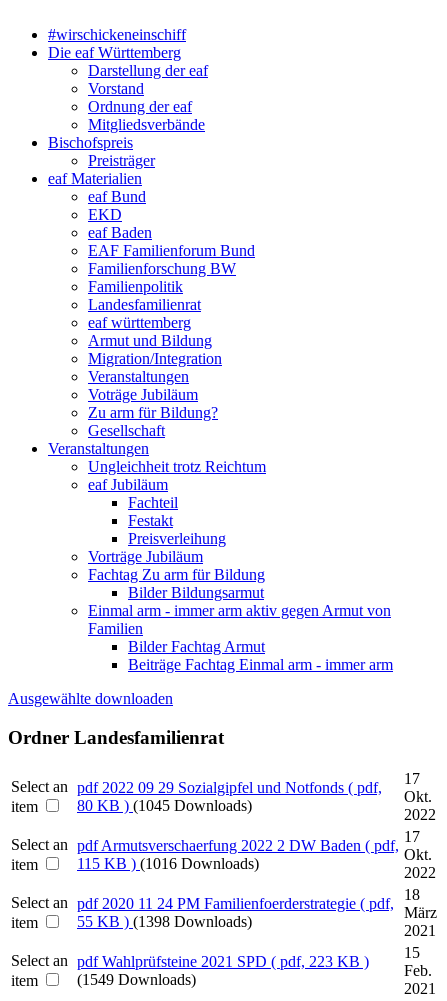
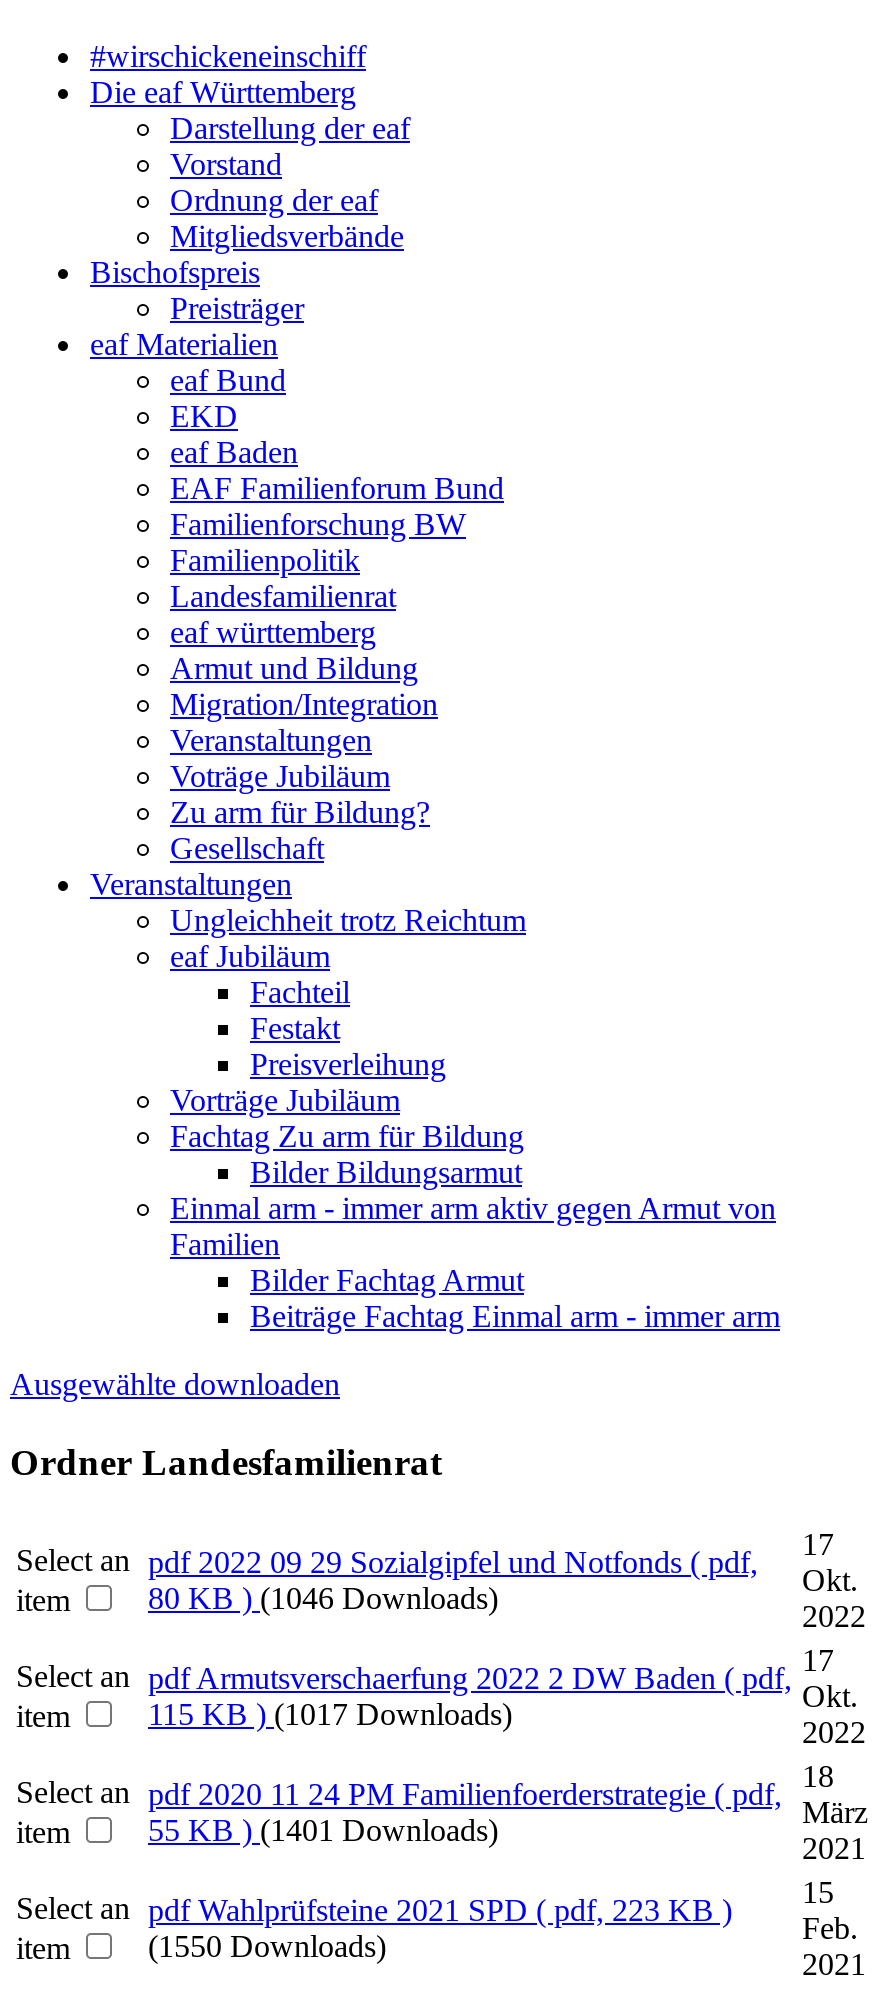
- 80 KB ) (1045 Downloads)
+ 80 KB ) (1046 Downloads)

- 115 KB ) (1016 Downloads)
+ 115 KB ) (1017 Downloads)

- 55 KB ) (1398 Downloads)
+ 55 KB ) (1401 Downloads)

- (1549 Downloads)
+ (1550 Downloads)
